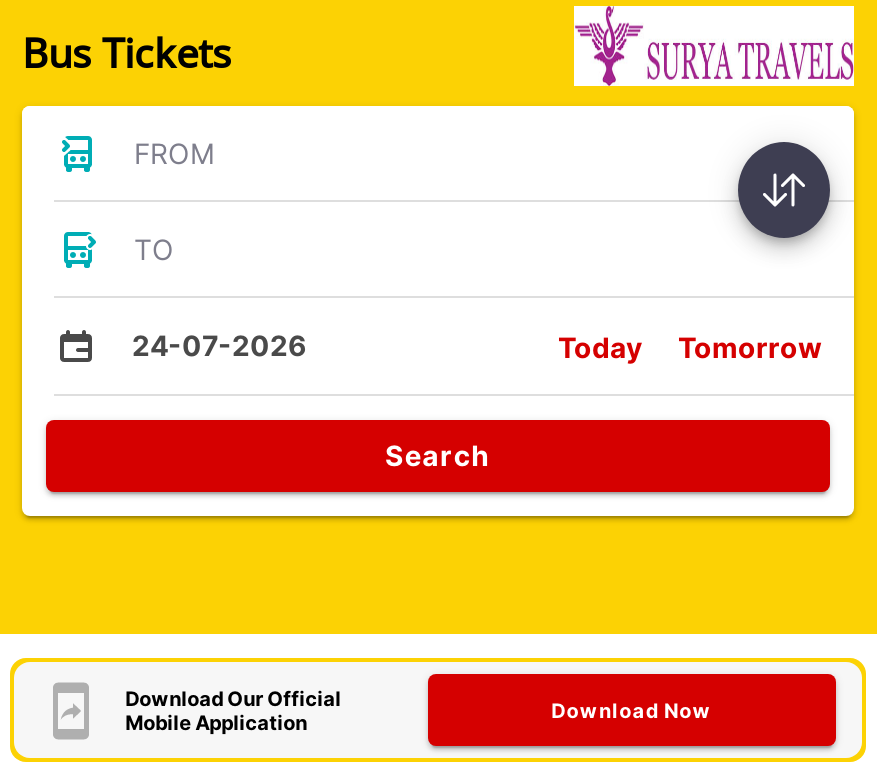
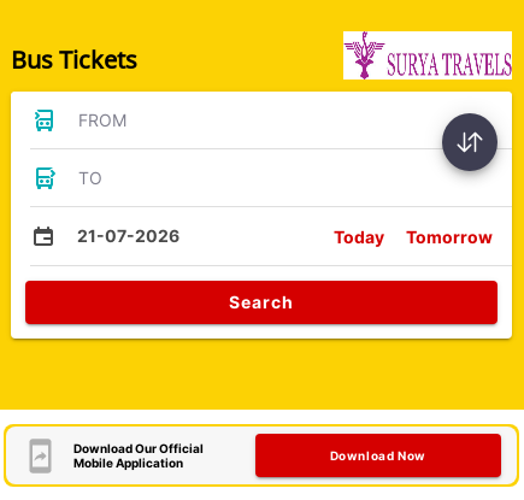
- 24-07-2026
+ 21-07-2026
